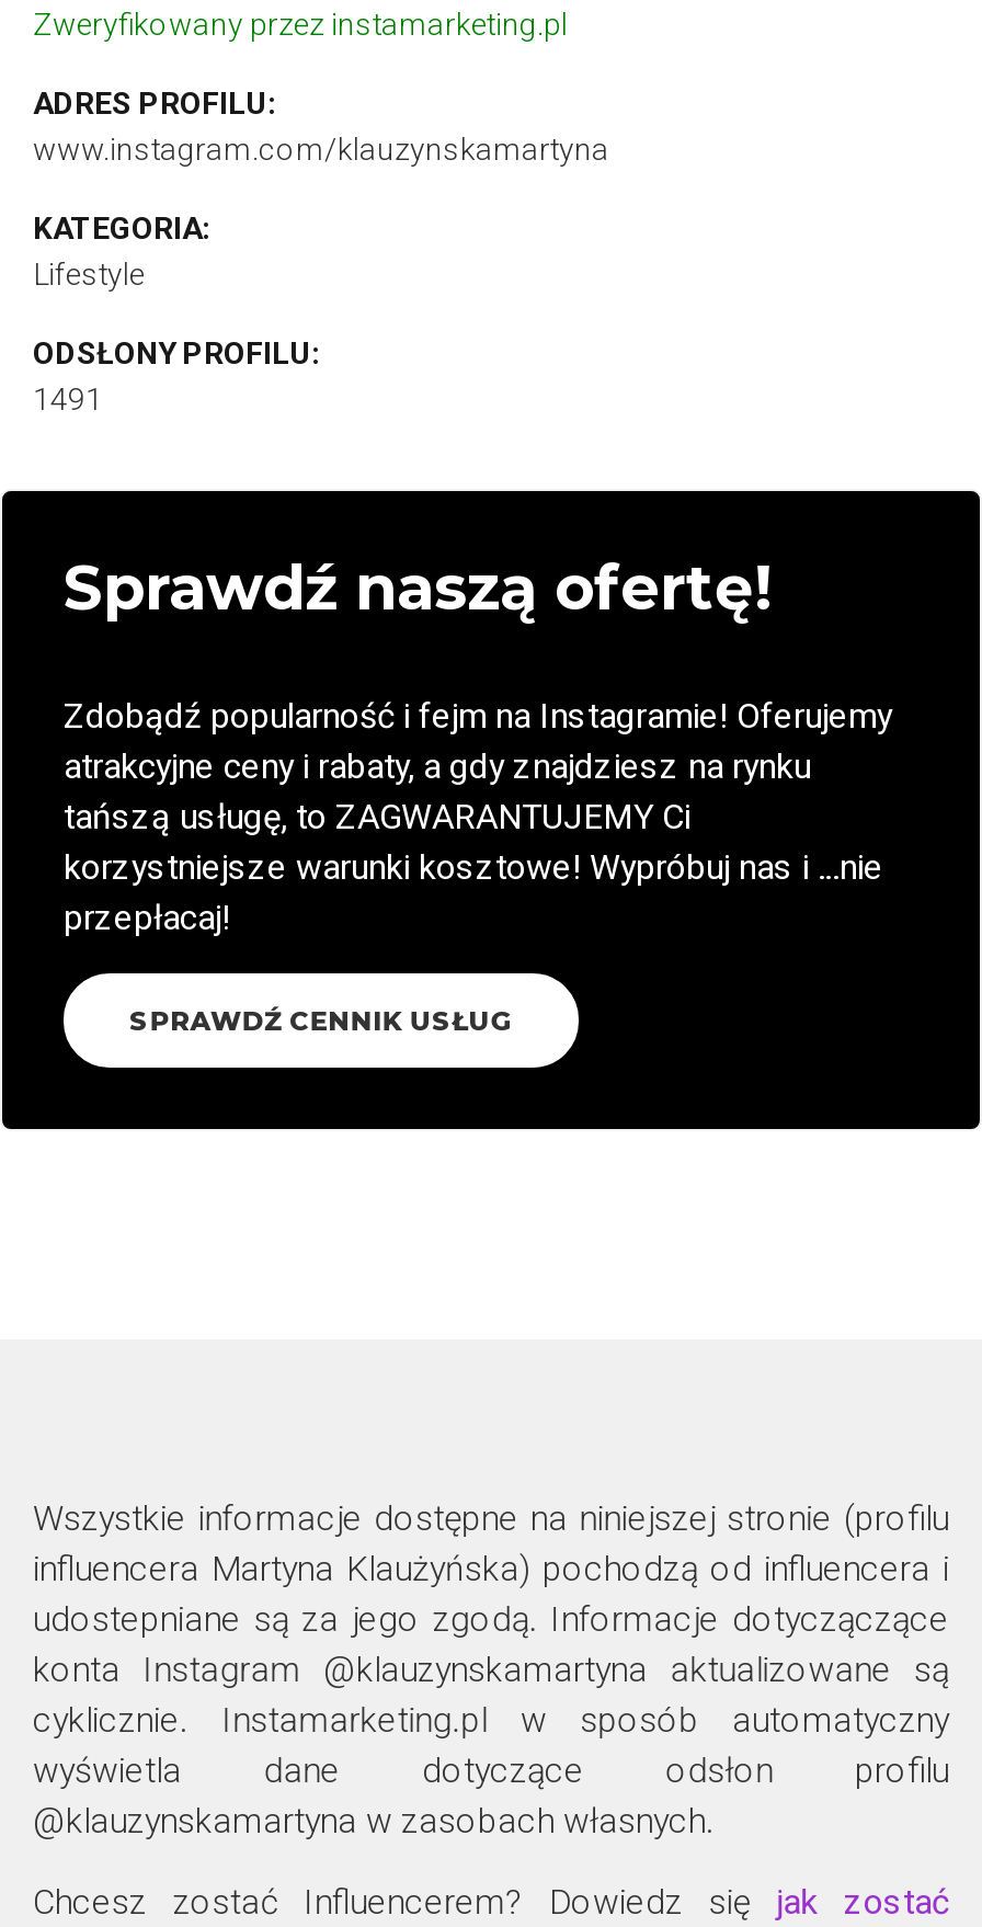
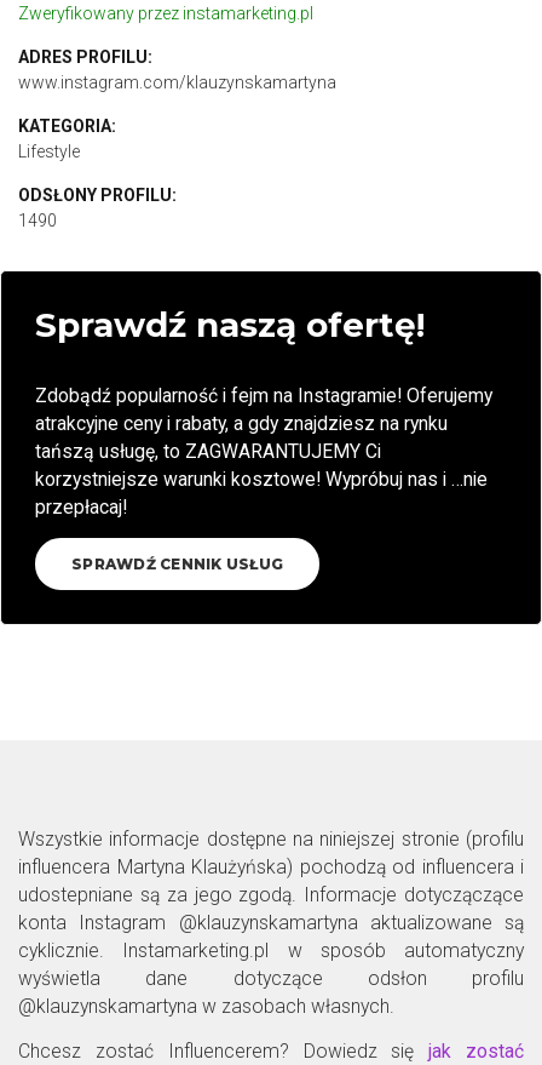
- 1491
+ 1490
